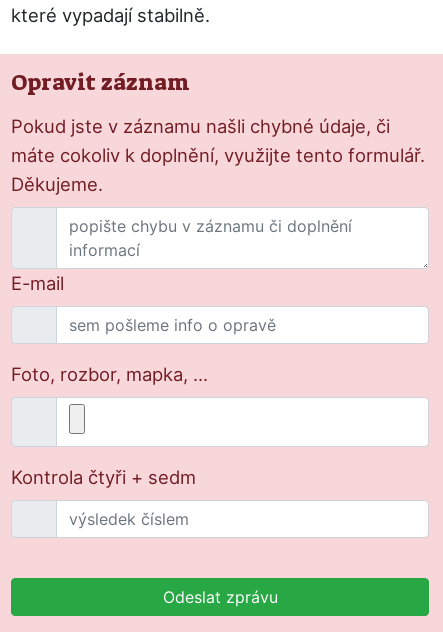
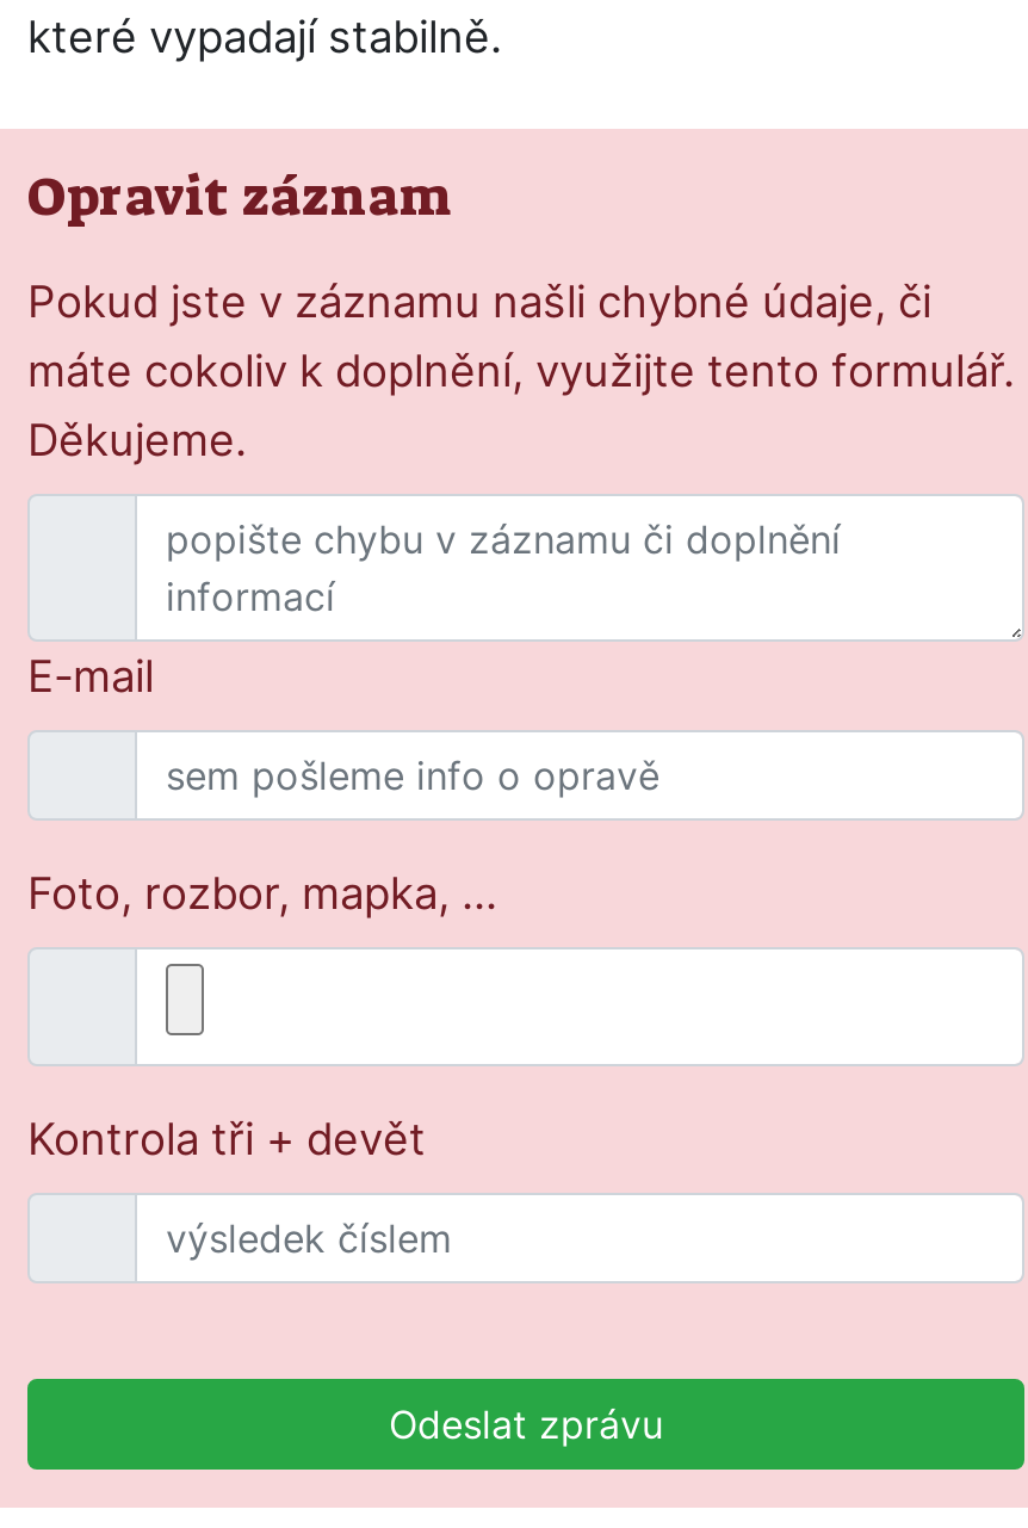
- Kontrola čtyři + sedm
+ Kontrola tři + devět
